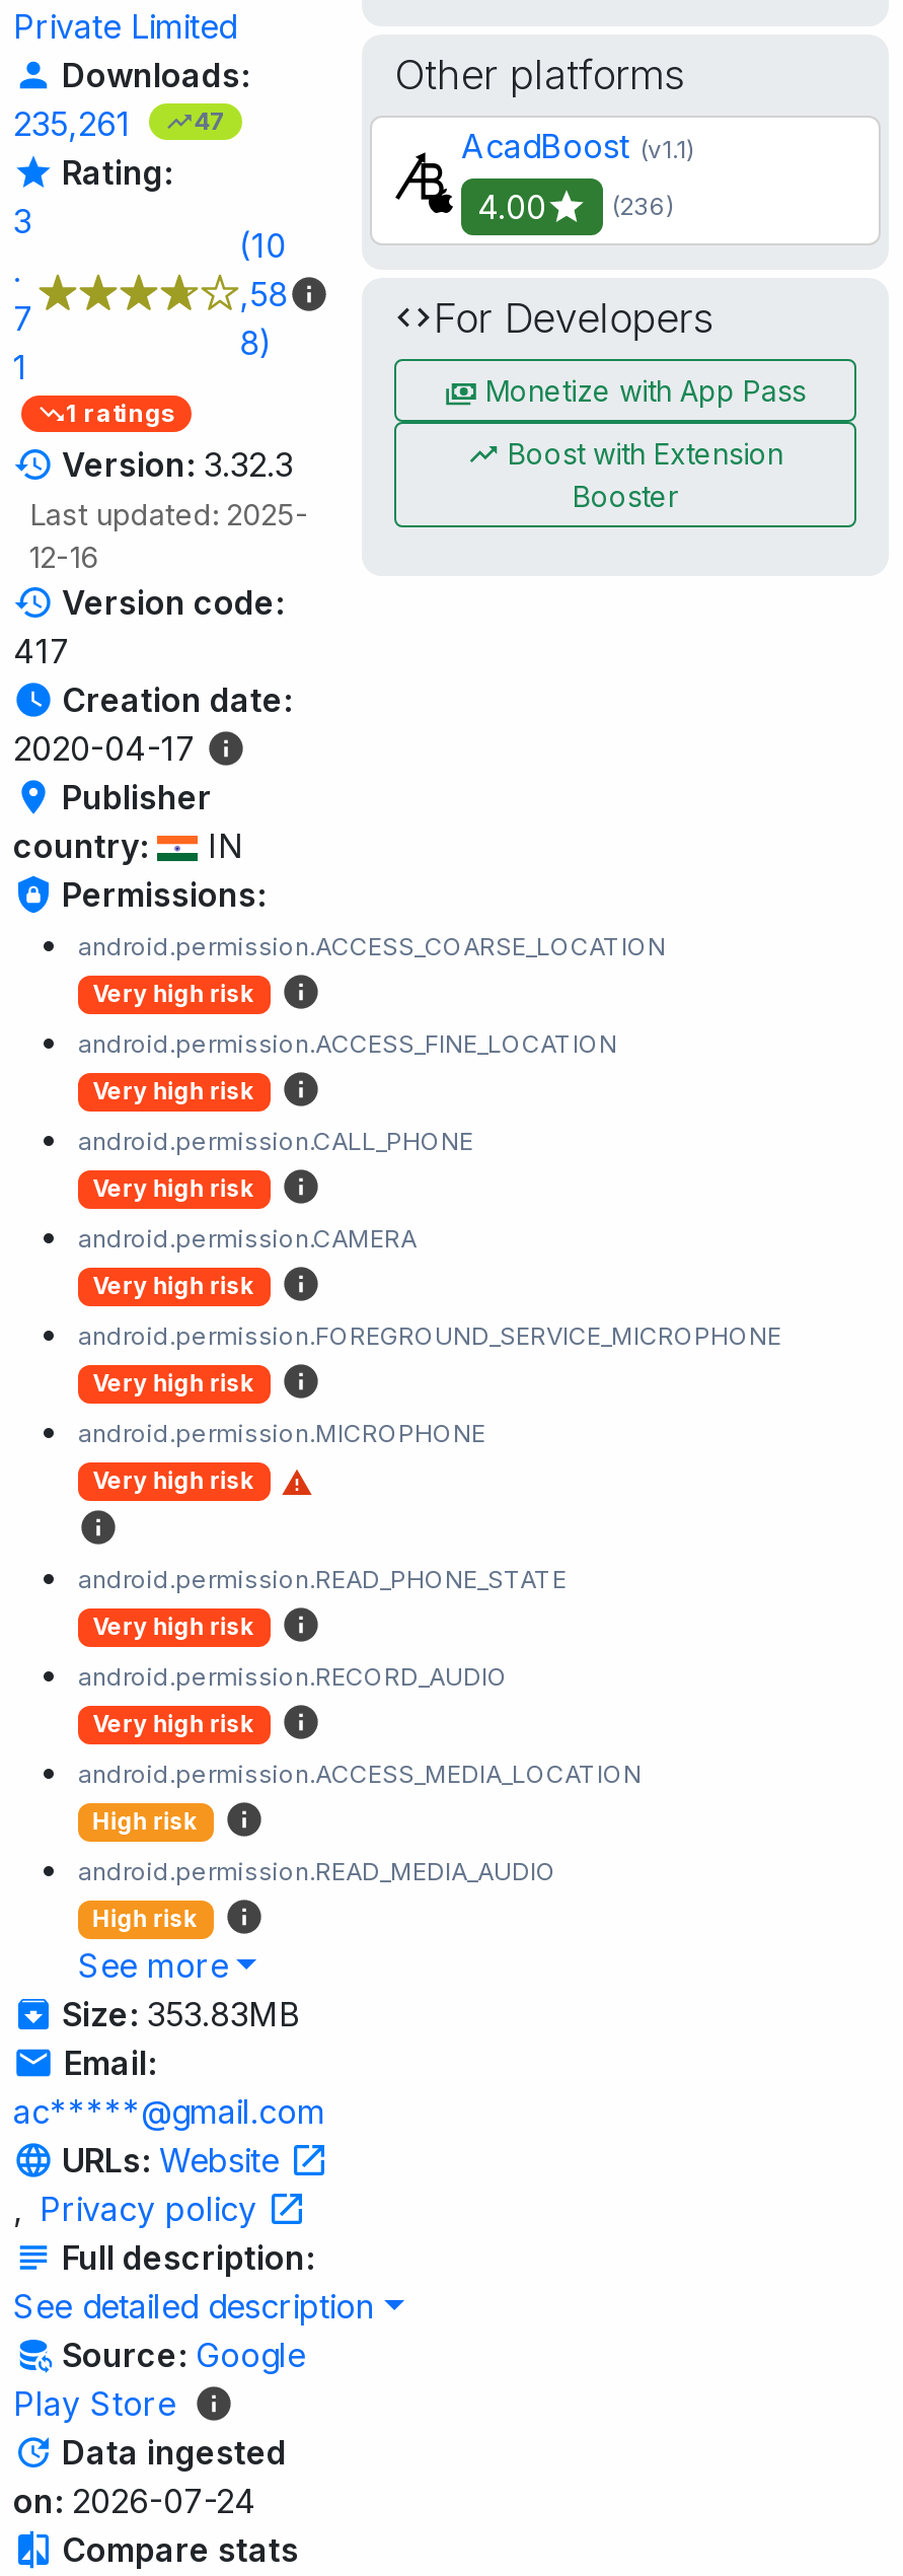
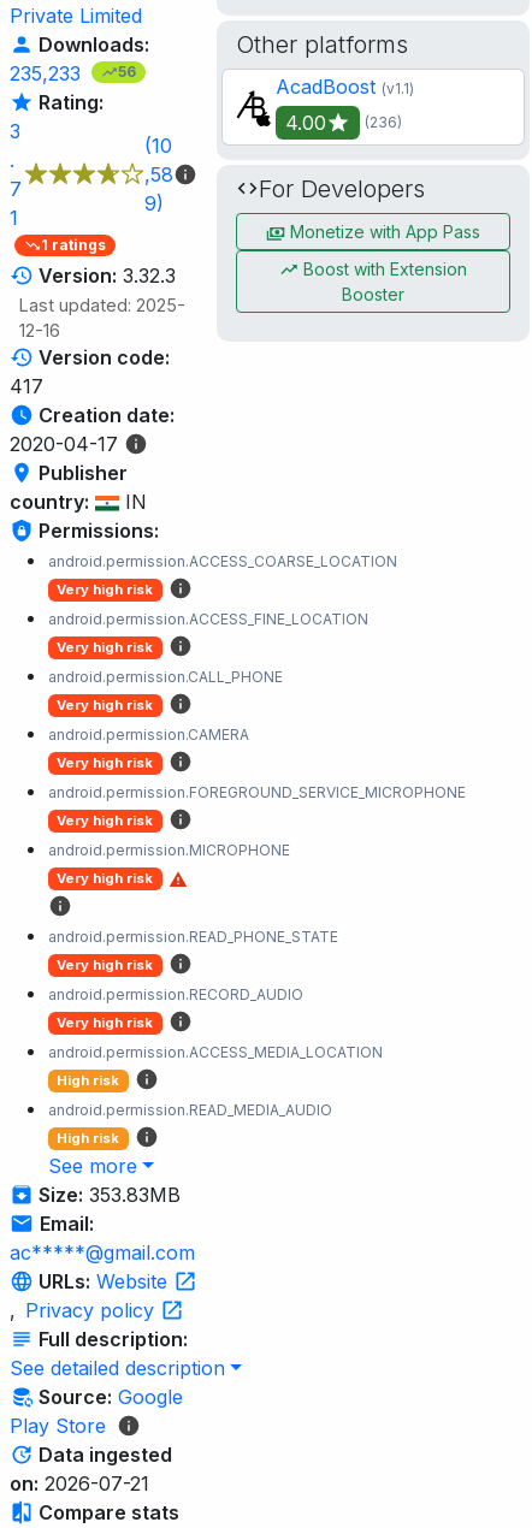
- 235,261
+ 235,233

- 47
+ 56

- 8)
+ 9)

- on: 2026-07-24
+ on: 2026-07-21
